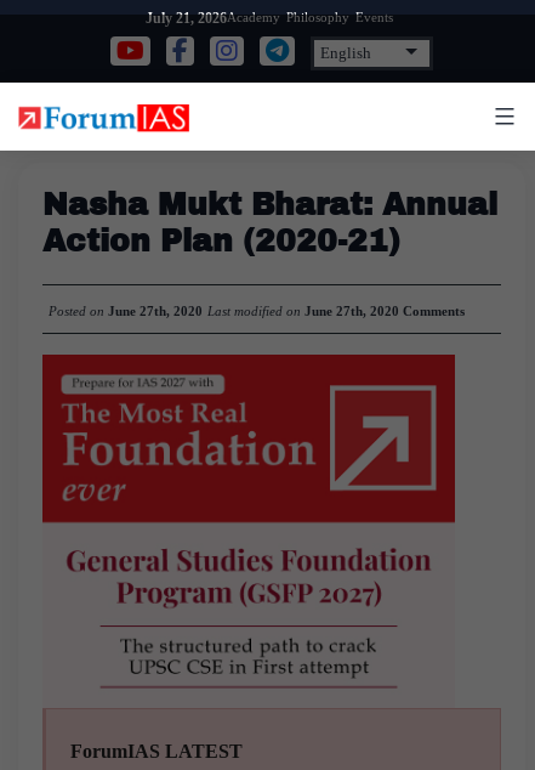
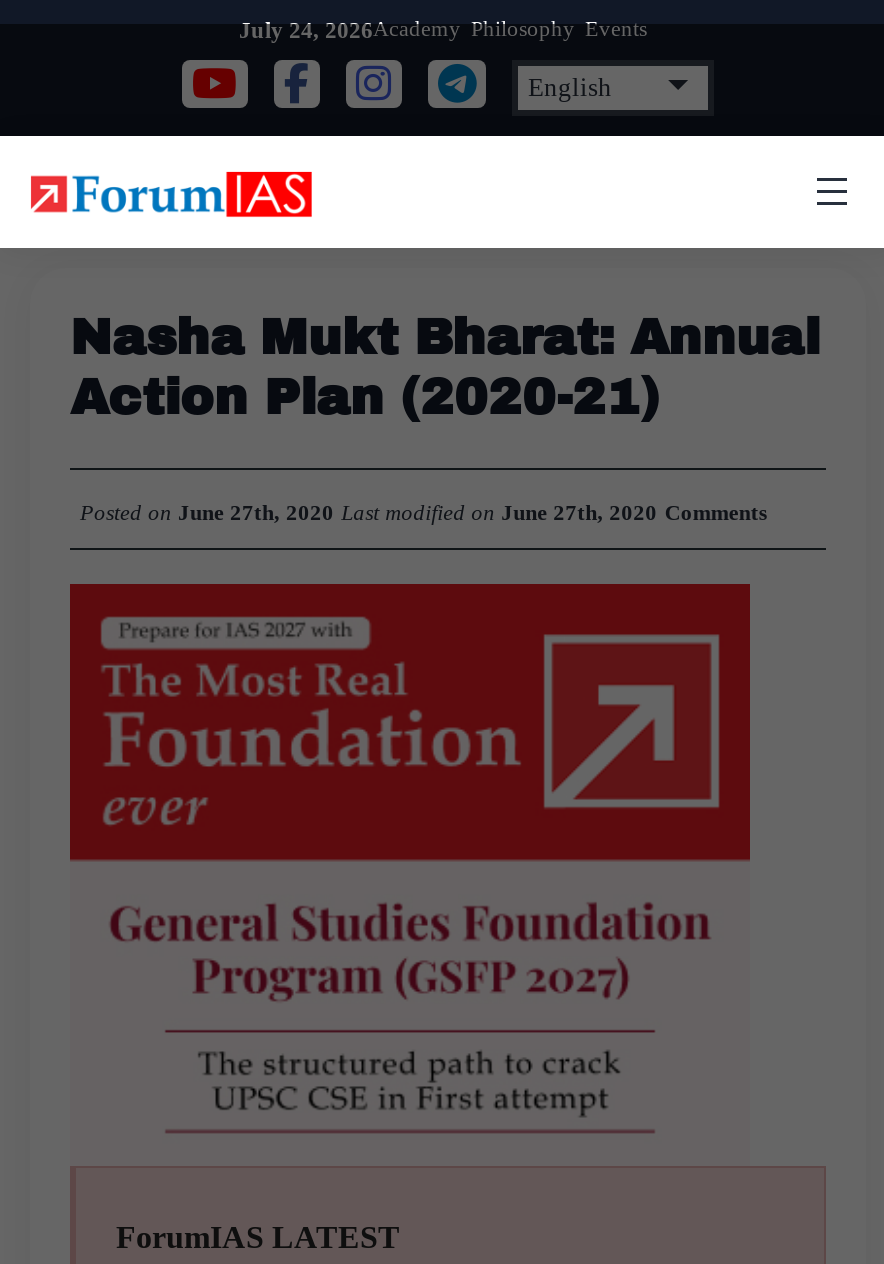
- July 21, 2026Academy Philosophy Events
+ July 24, 2026Academy Philosophy Events
